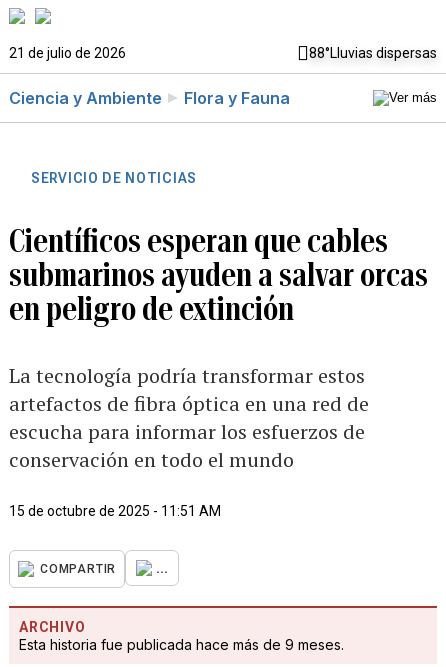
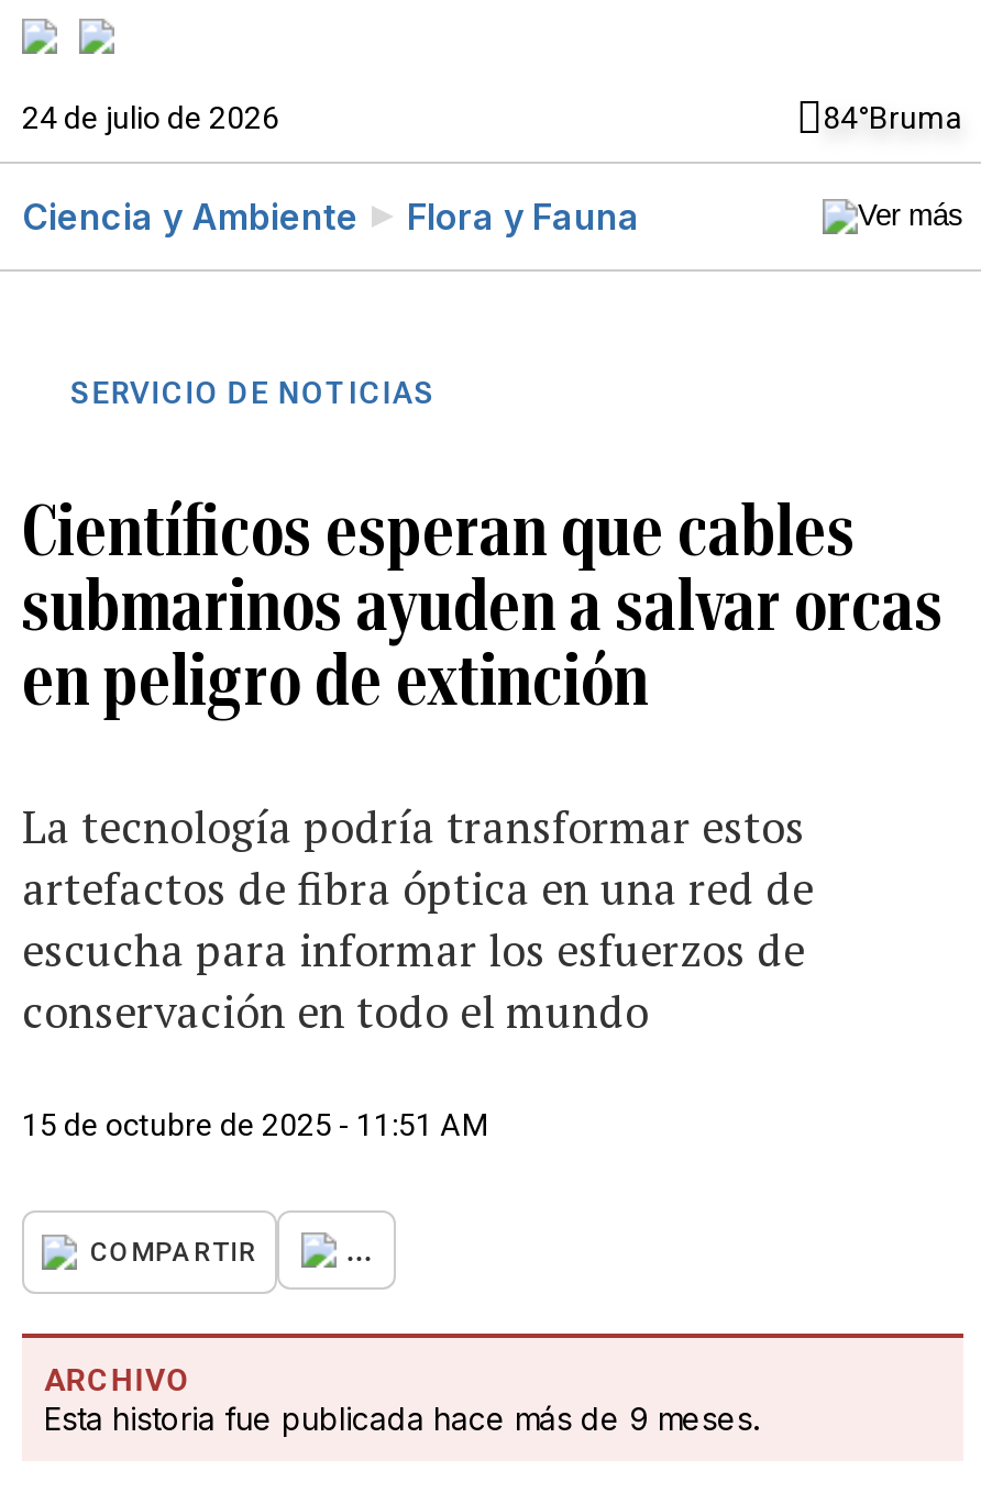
- 21 de julio de 2026
- 88°Lluvias dispersas
+ 24 de julio de 2026
+ 84°Bruma
